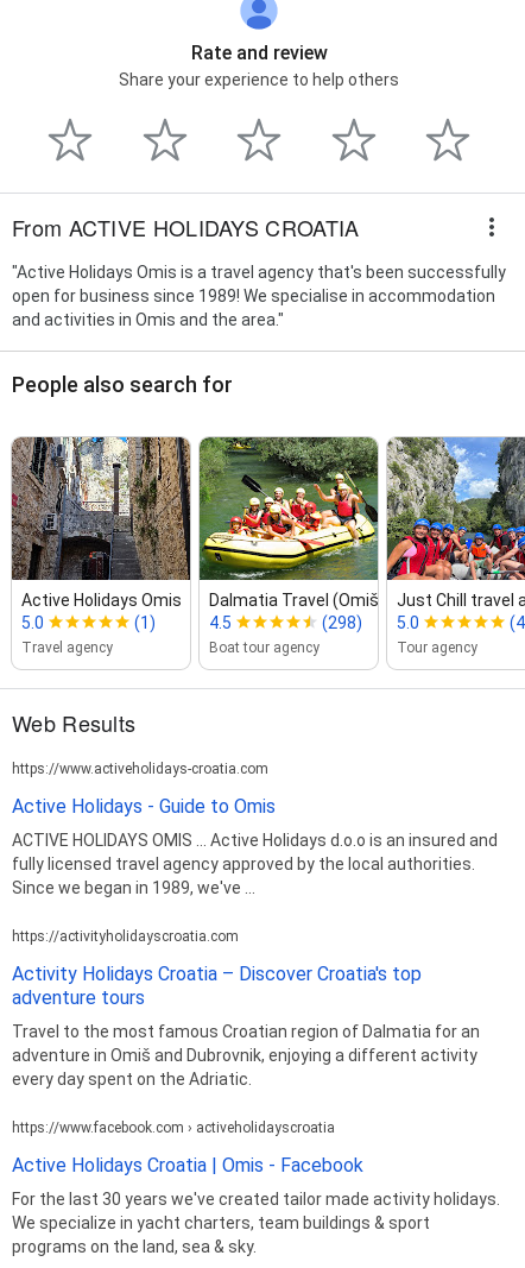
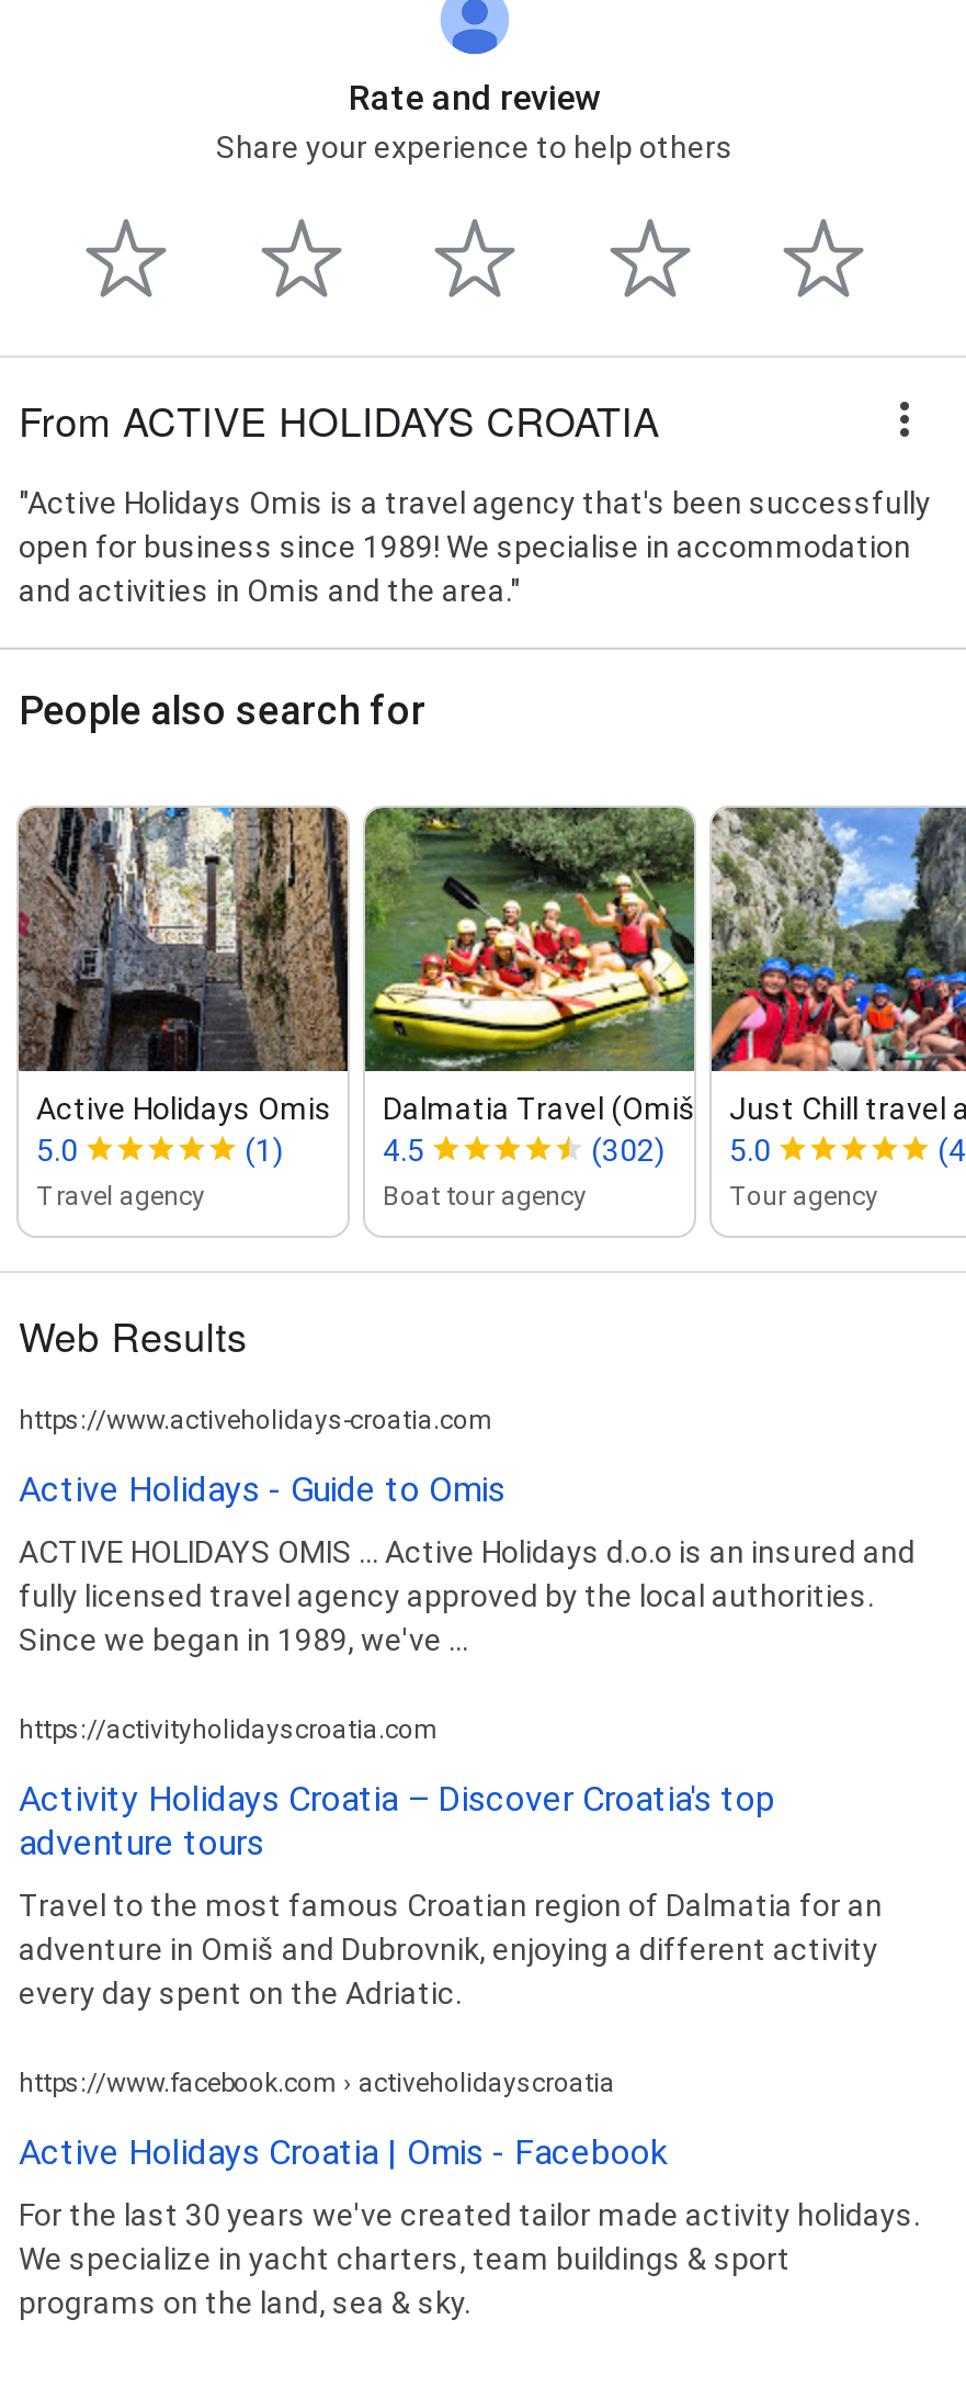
- (298) 5.0
+ (302) 5.0
